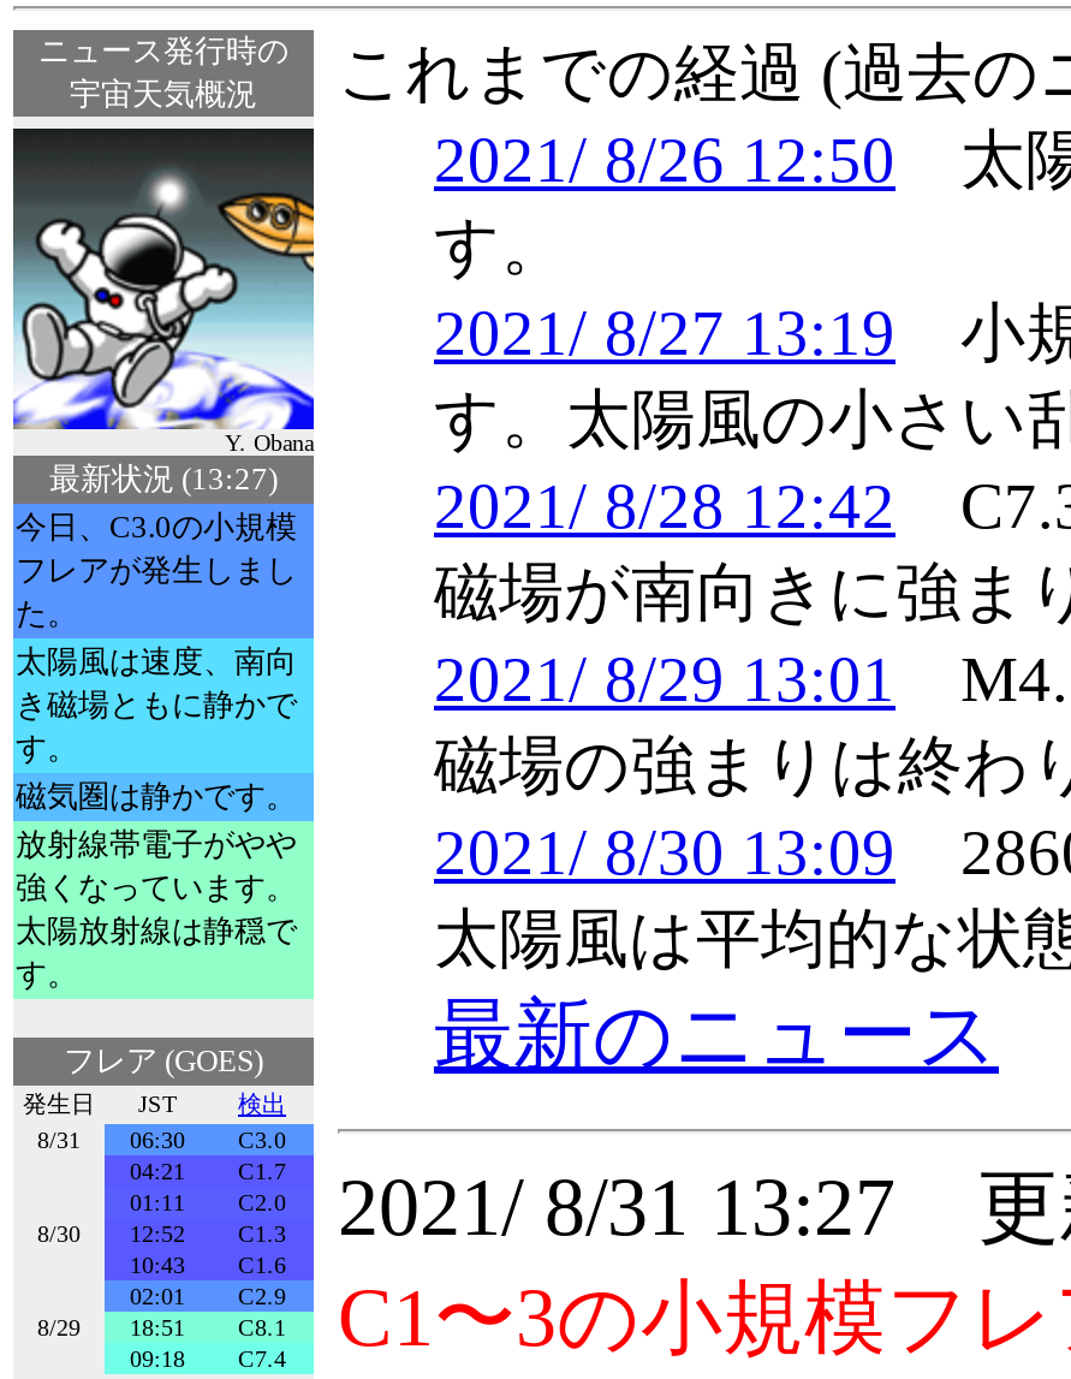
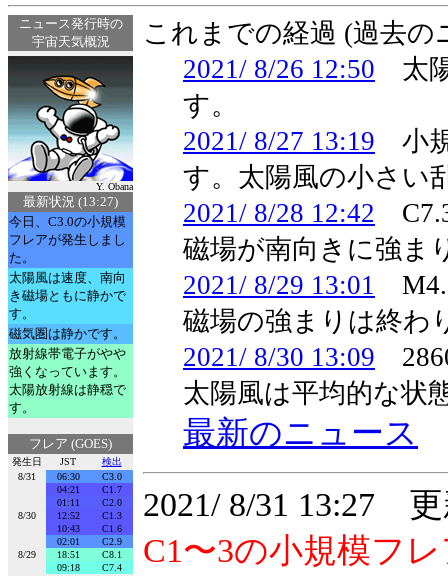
- [image]
+ [image]
